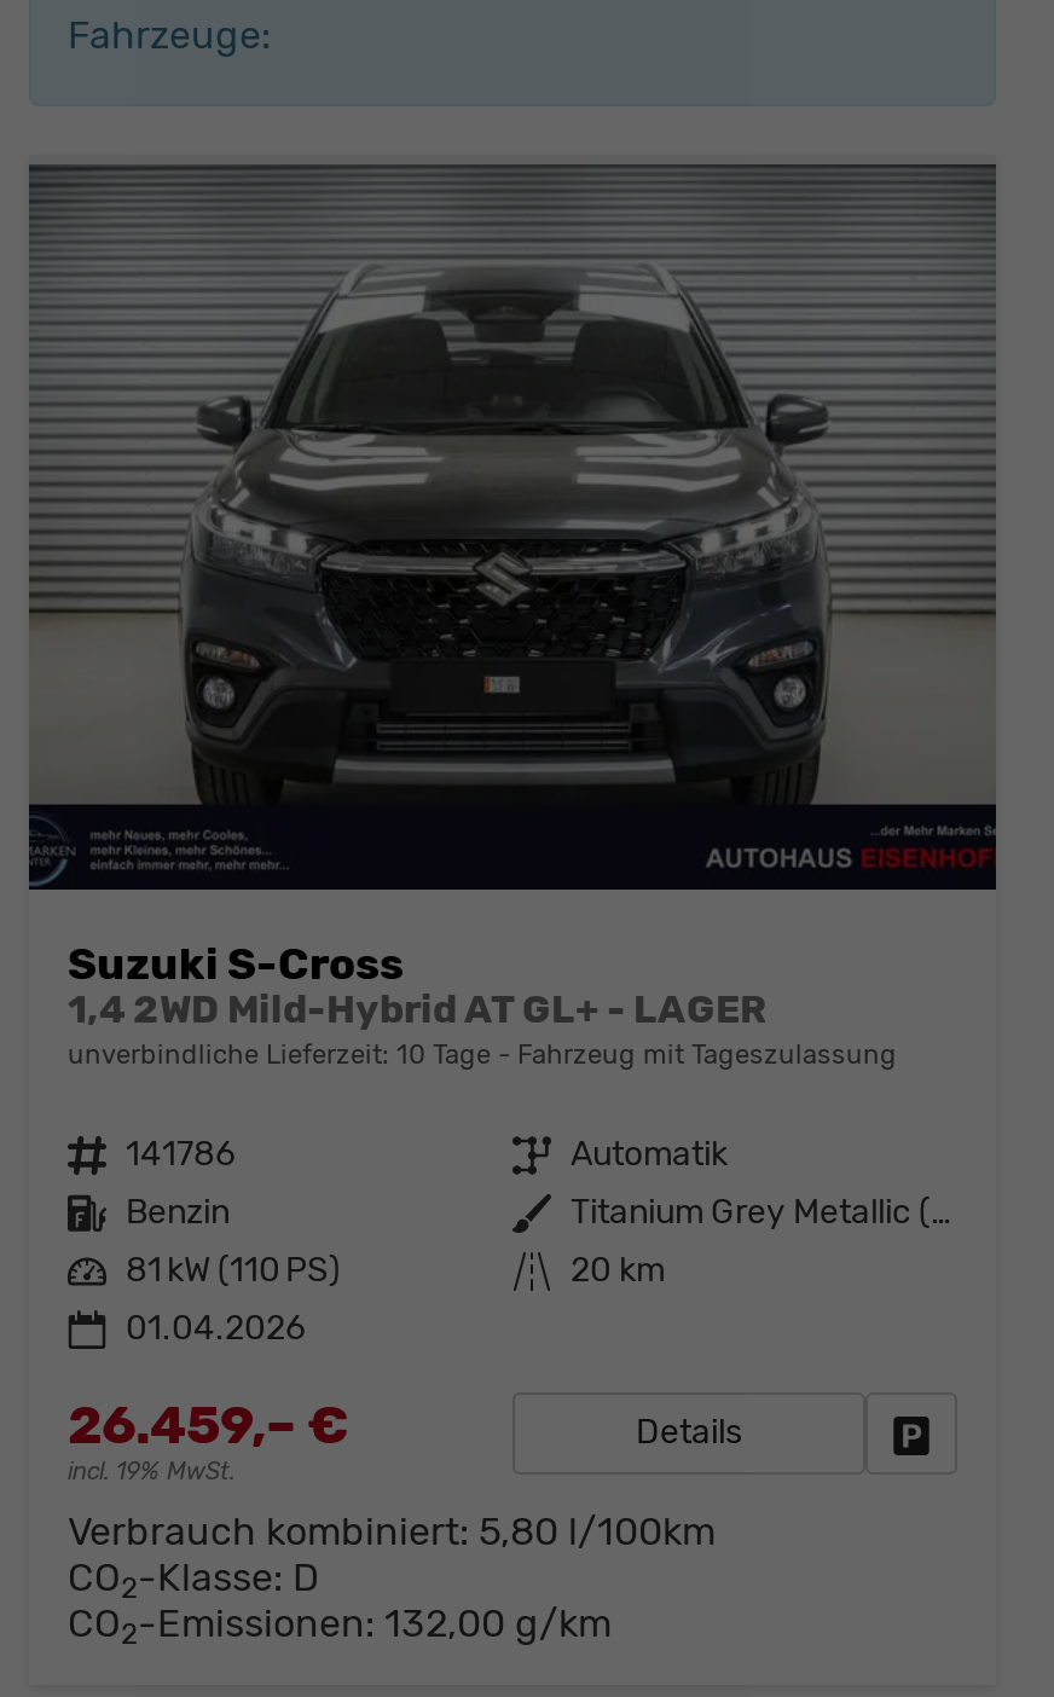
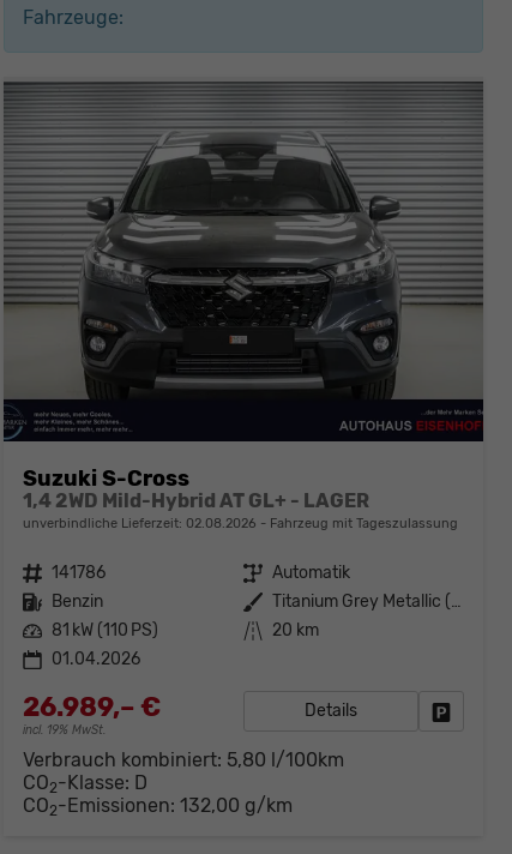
- unverbindliche Lieferzeit: 10 Tage
+ unverbindliche Lieferzeit: 02.08.2026

- 26.459,– €
+ 26.989,– €
